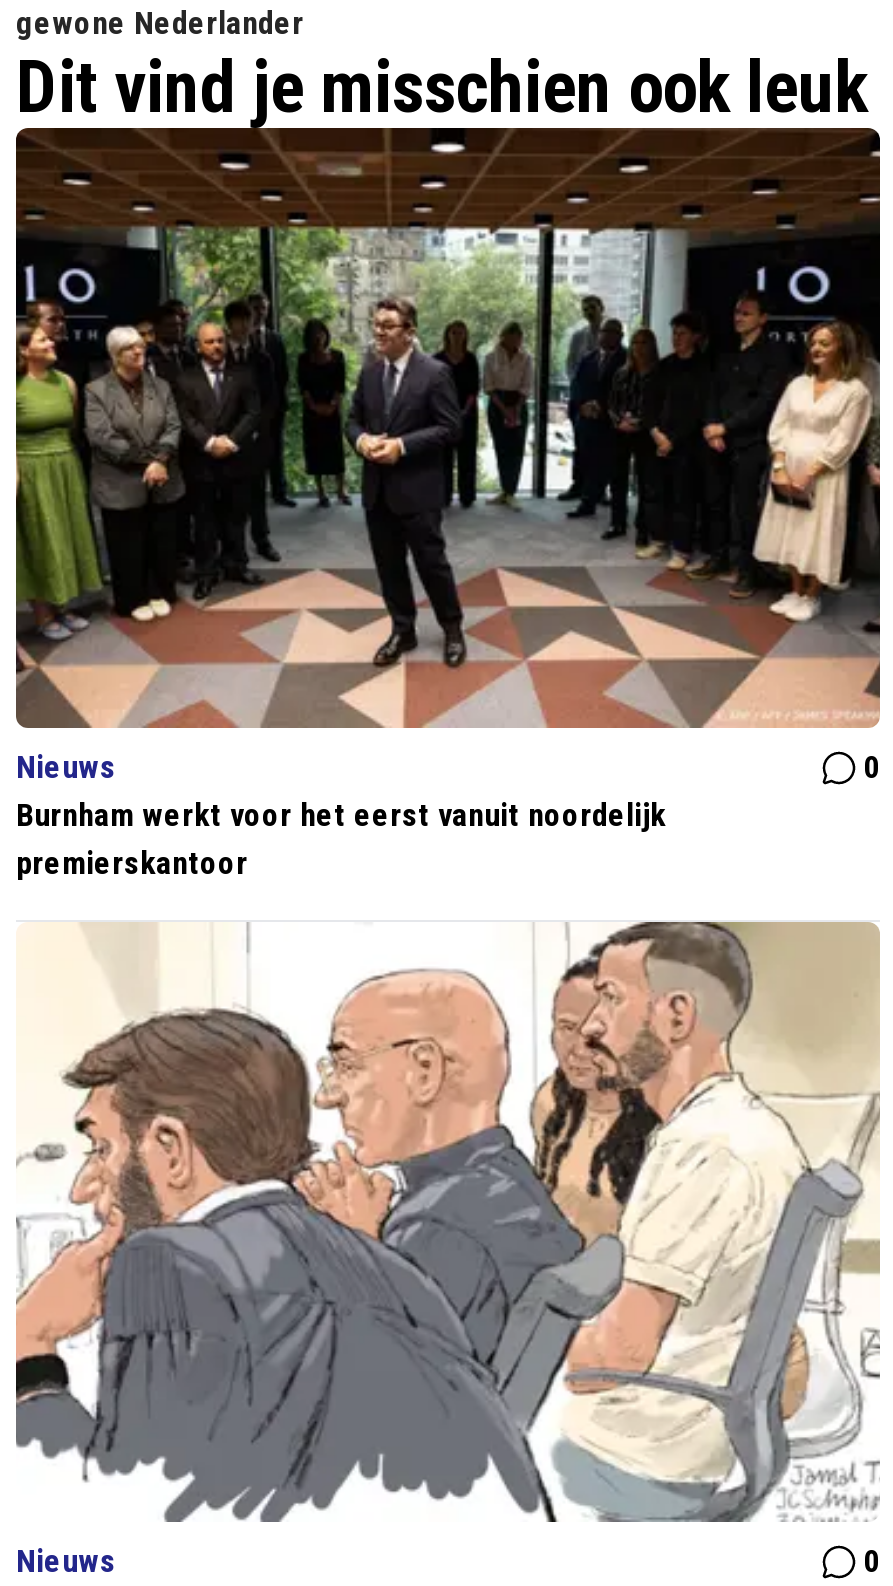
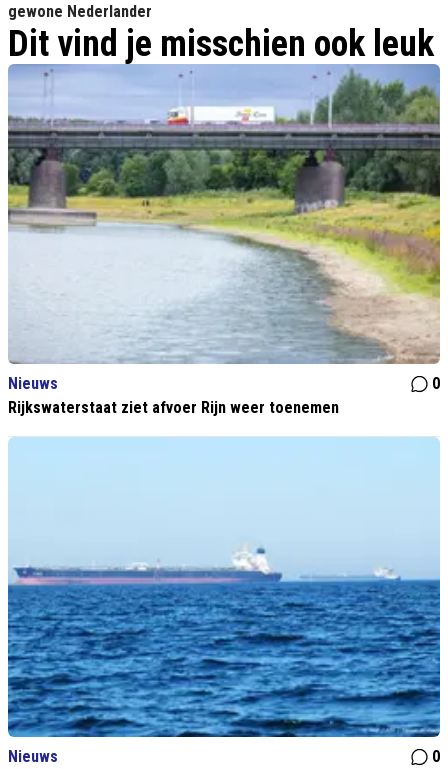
- [image]
- Burnham werkt voor het eerst vanuit noordelijk
- premierskantoor
+ [image]
+ Rijkswaterstaat ziet afvoer Rijn weer toenemen

- [image]
+ [image]
